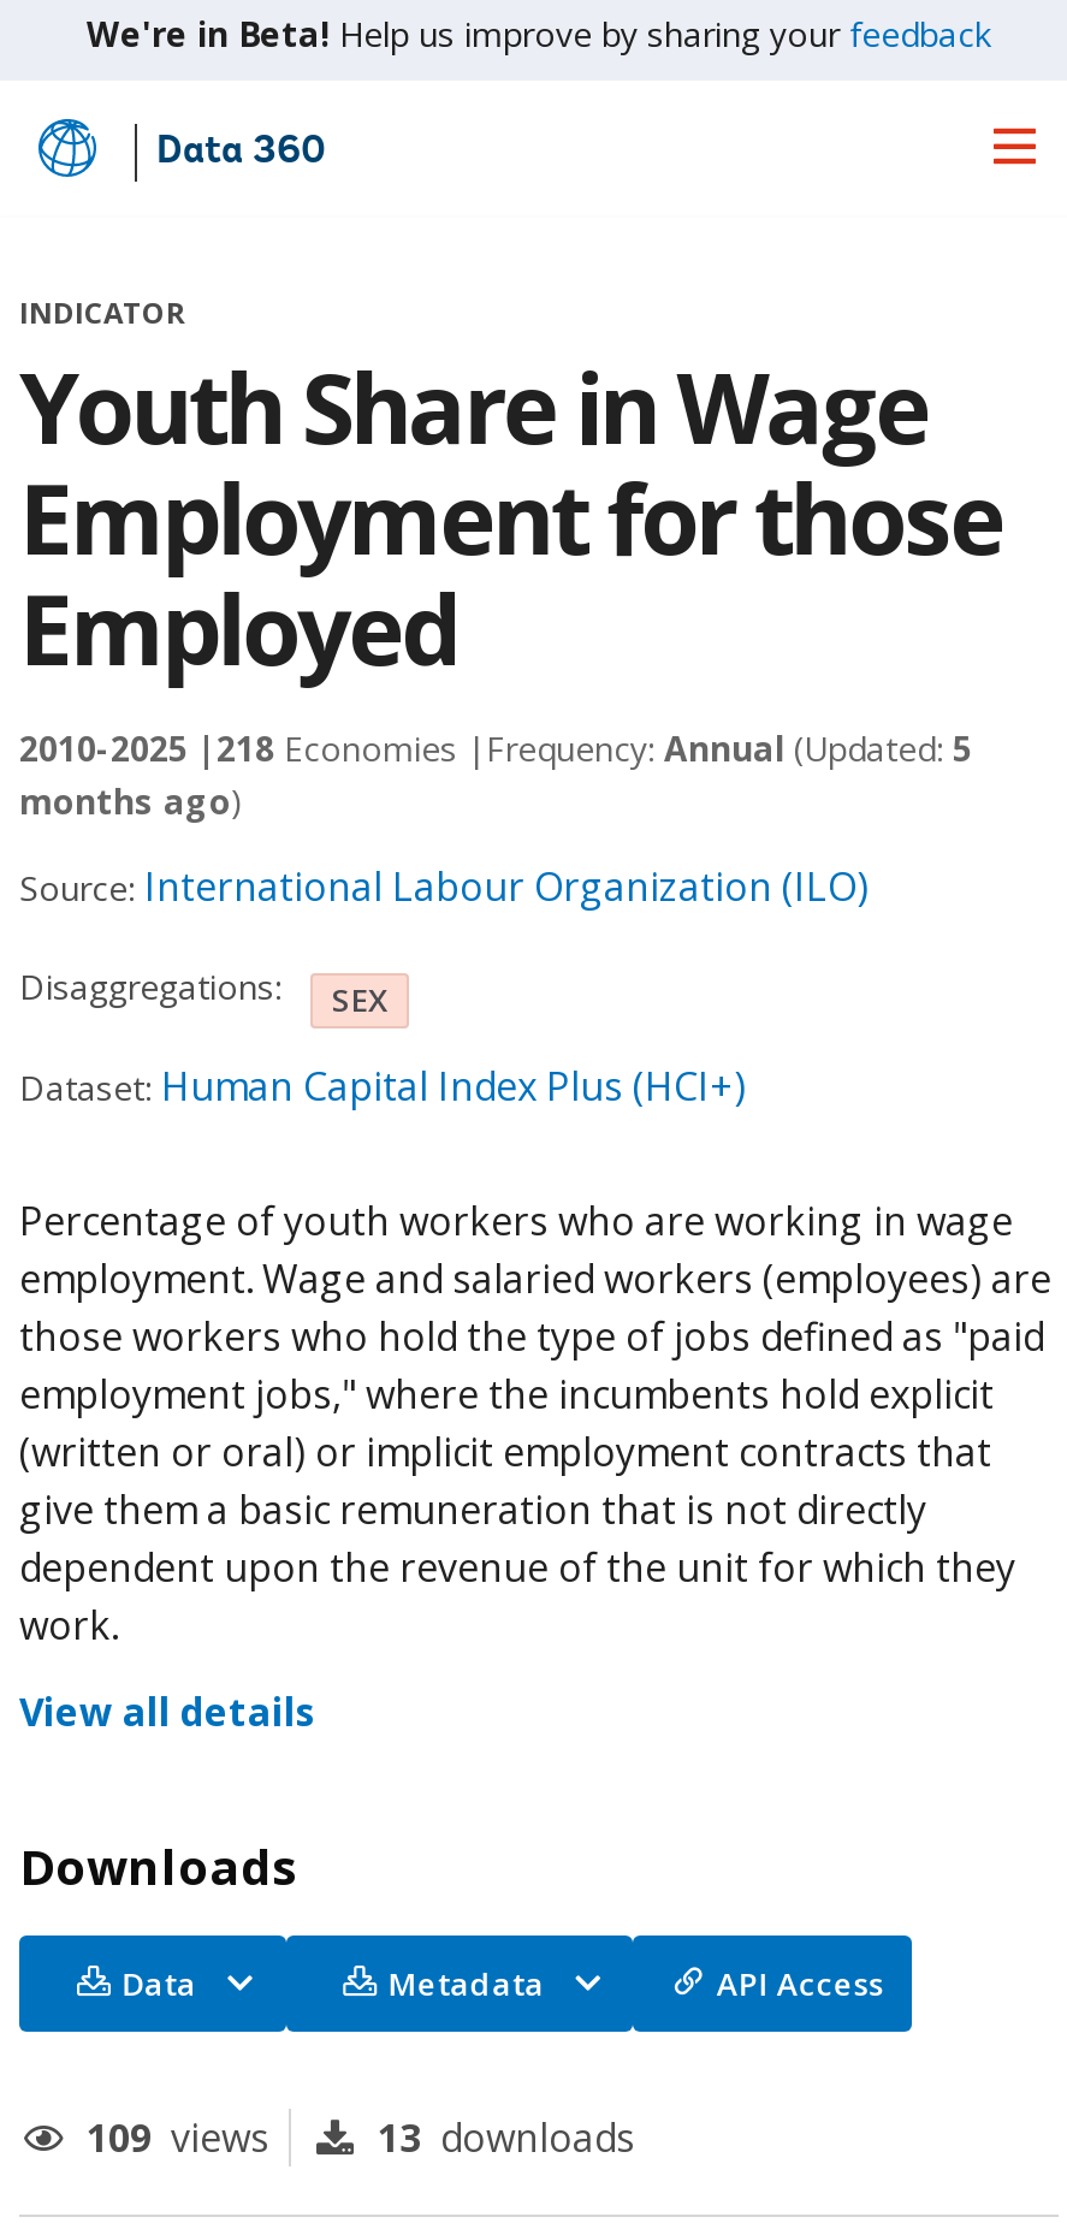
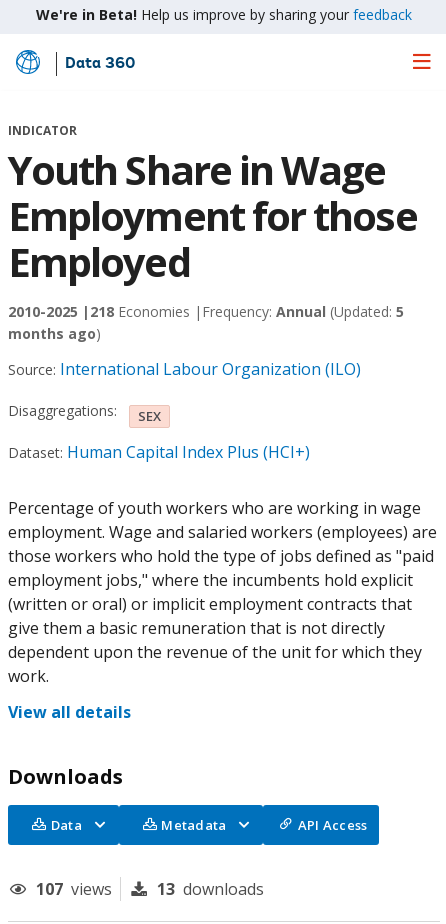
- 109 views
+ 107 views
